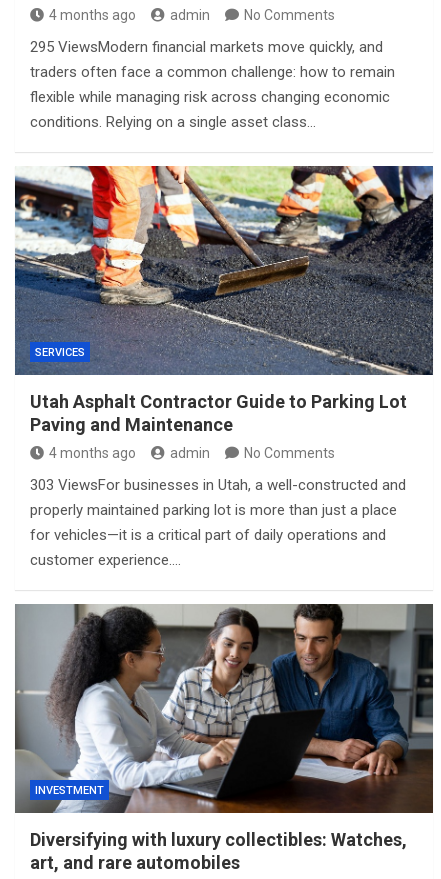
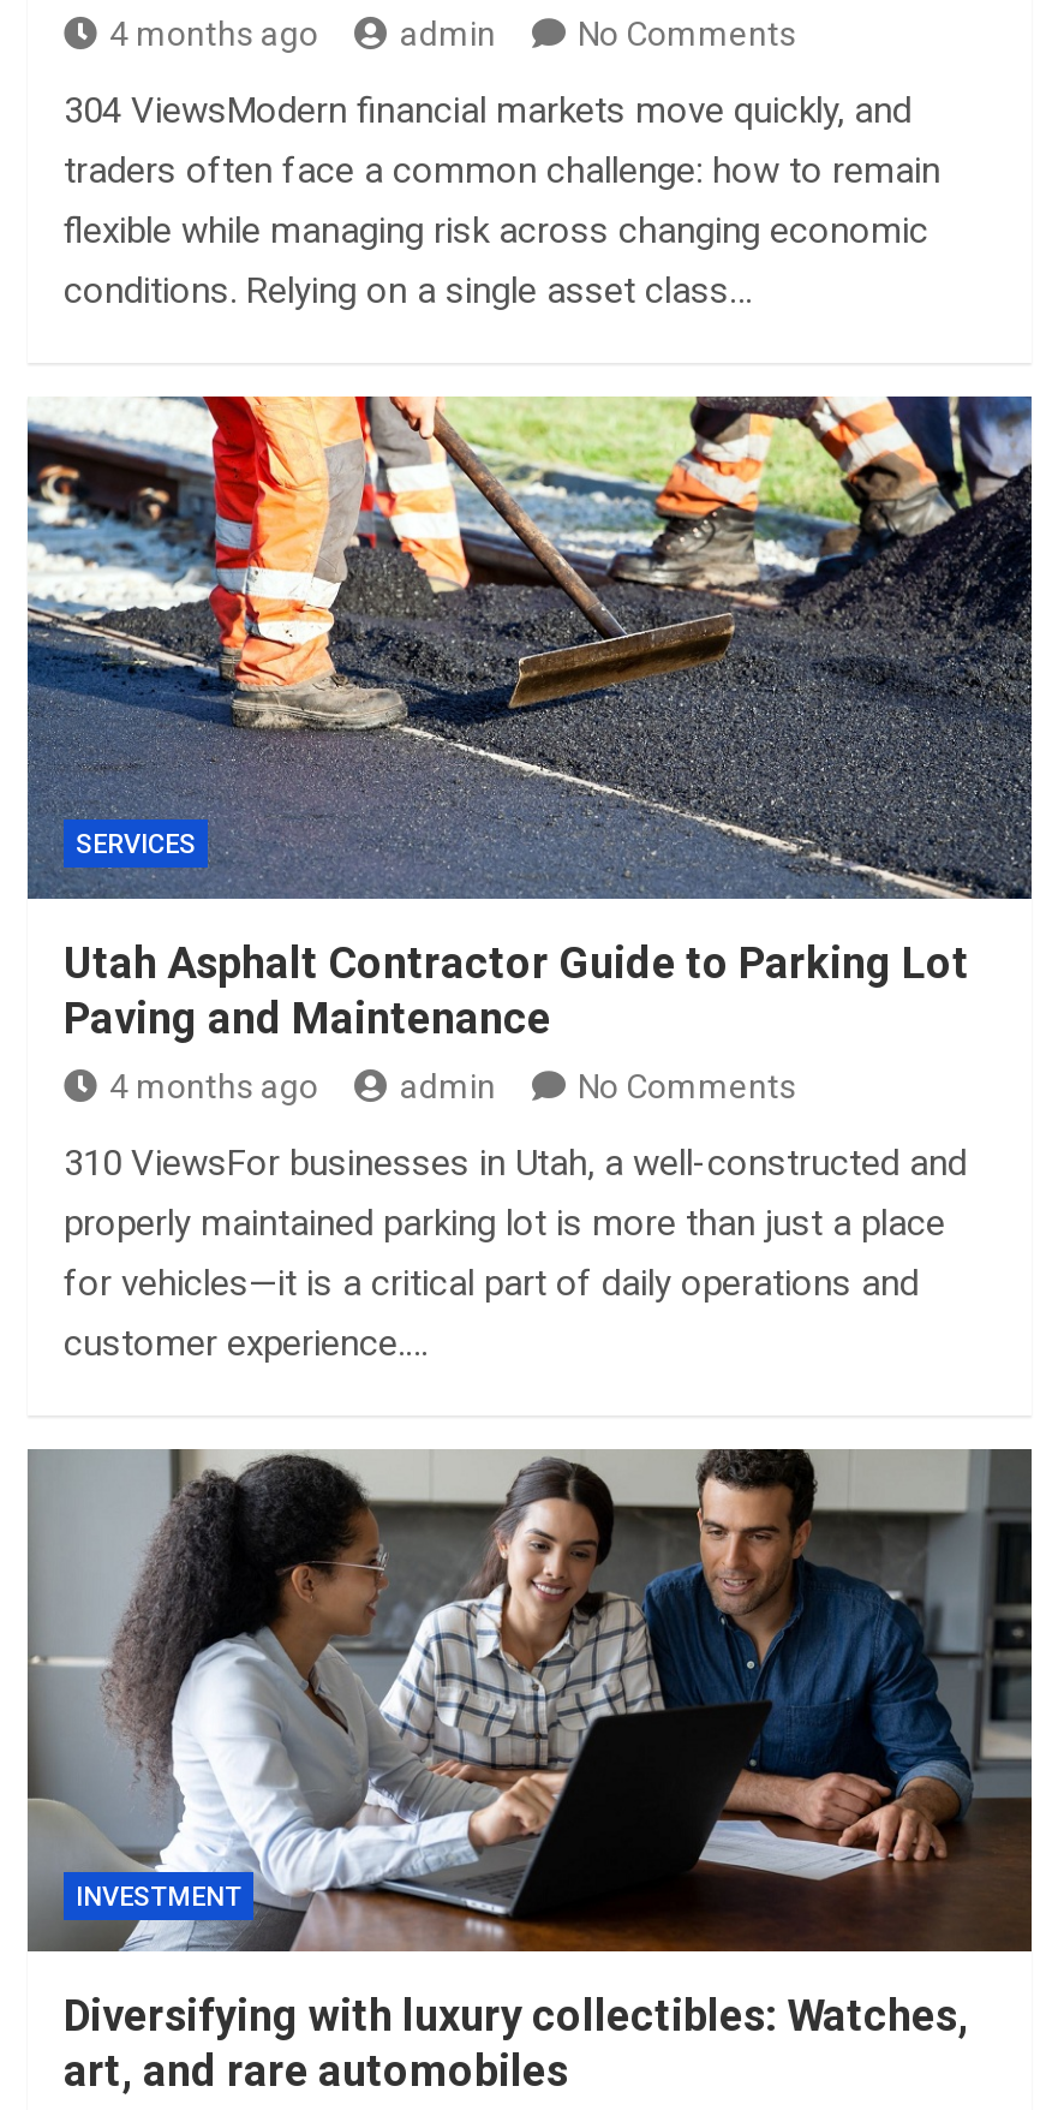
- 295 ViewsModern financial markets move quickly, and
+ 304 ViewsModern financial markets move quickly, and

- 303 ViewsFor businesses in Utah, a well-constructed and
+ 310 ViewsFor businesses in Utah, a well-constructed and
